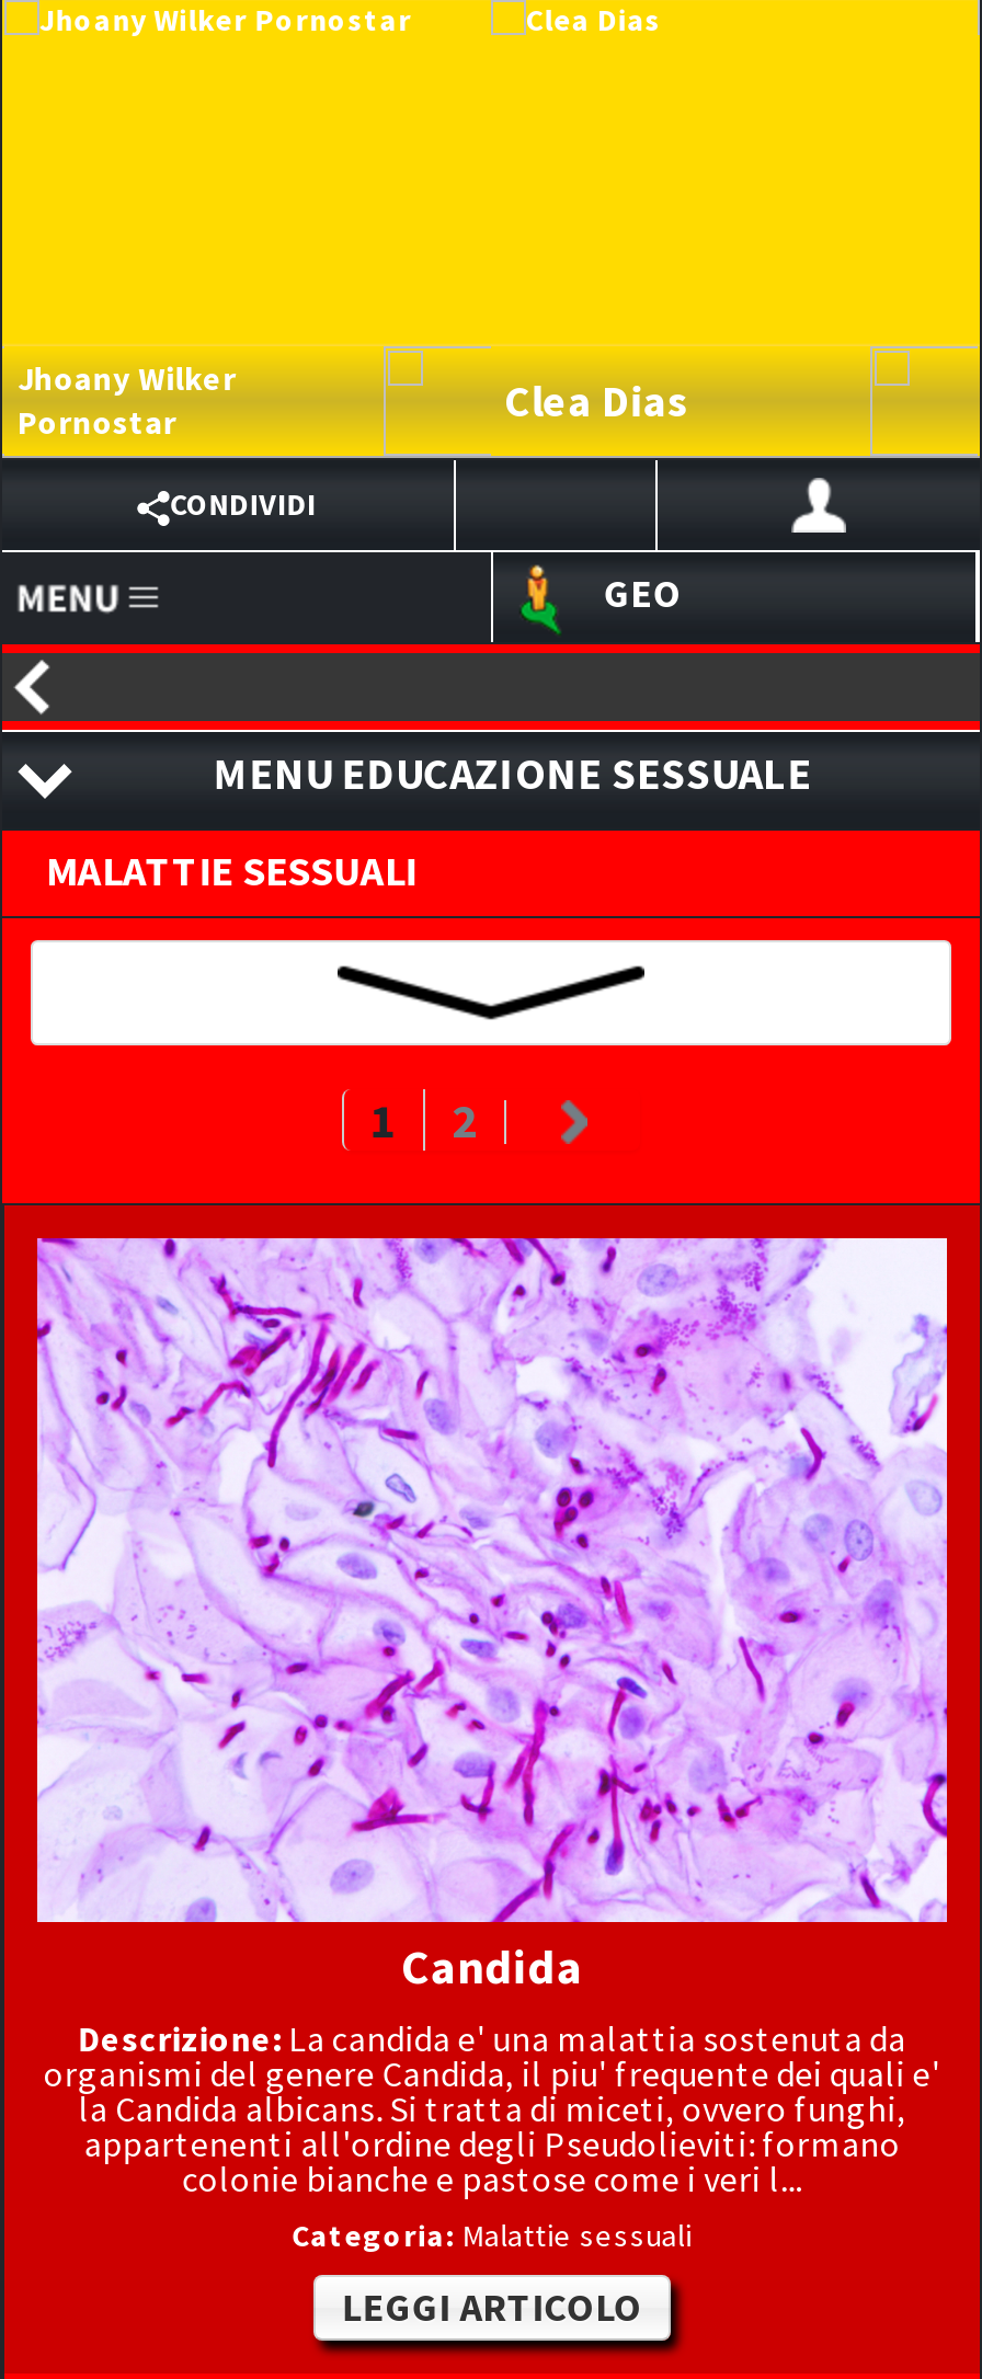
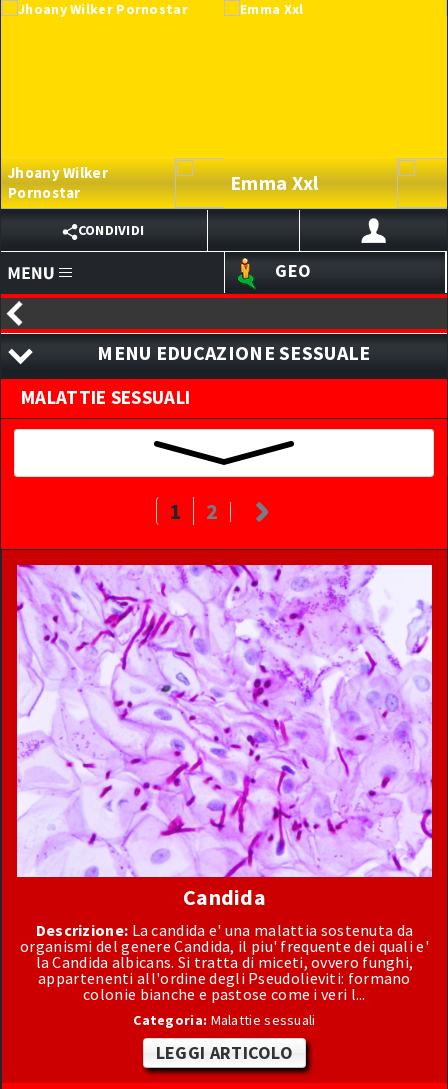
- Clea Dias
+ Emma Xxl
